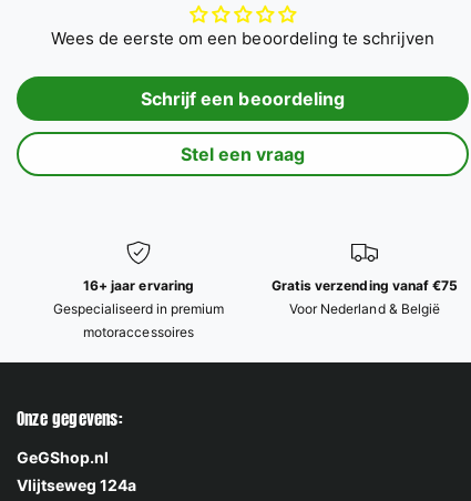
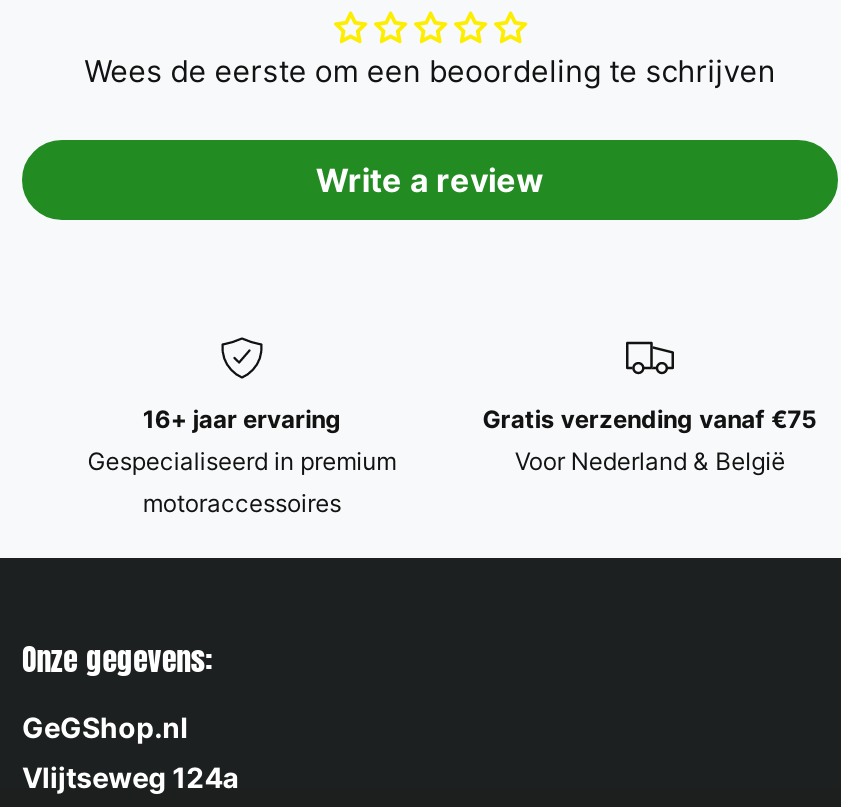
- Schrijf een beoordeling
- Stel een vraag
+ Write a review
